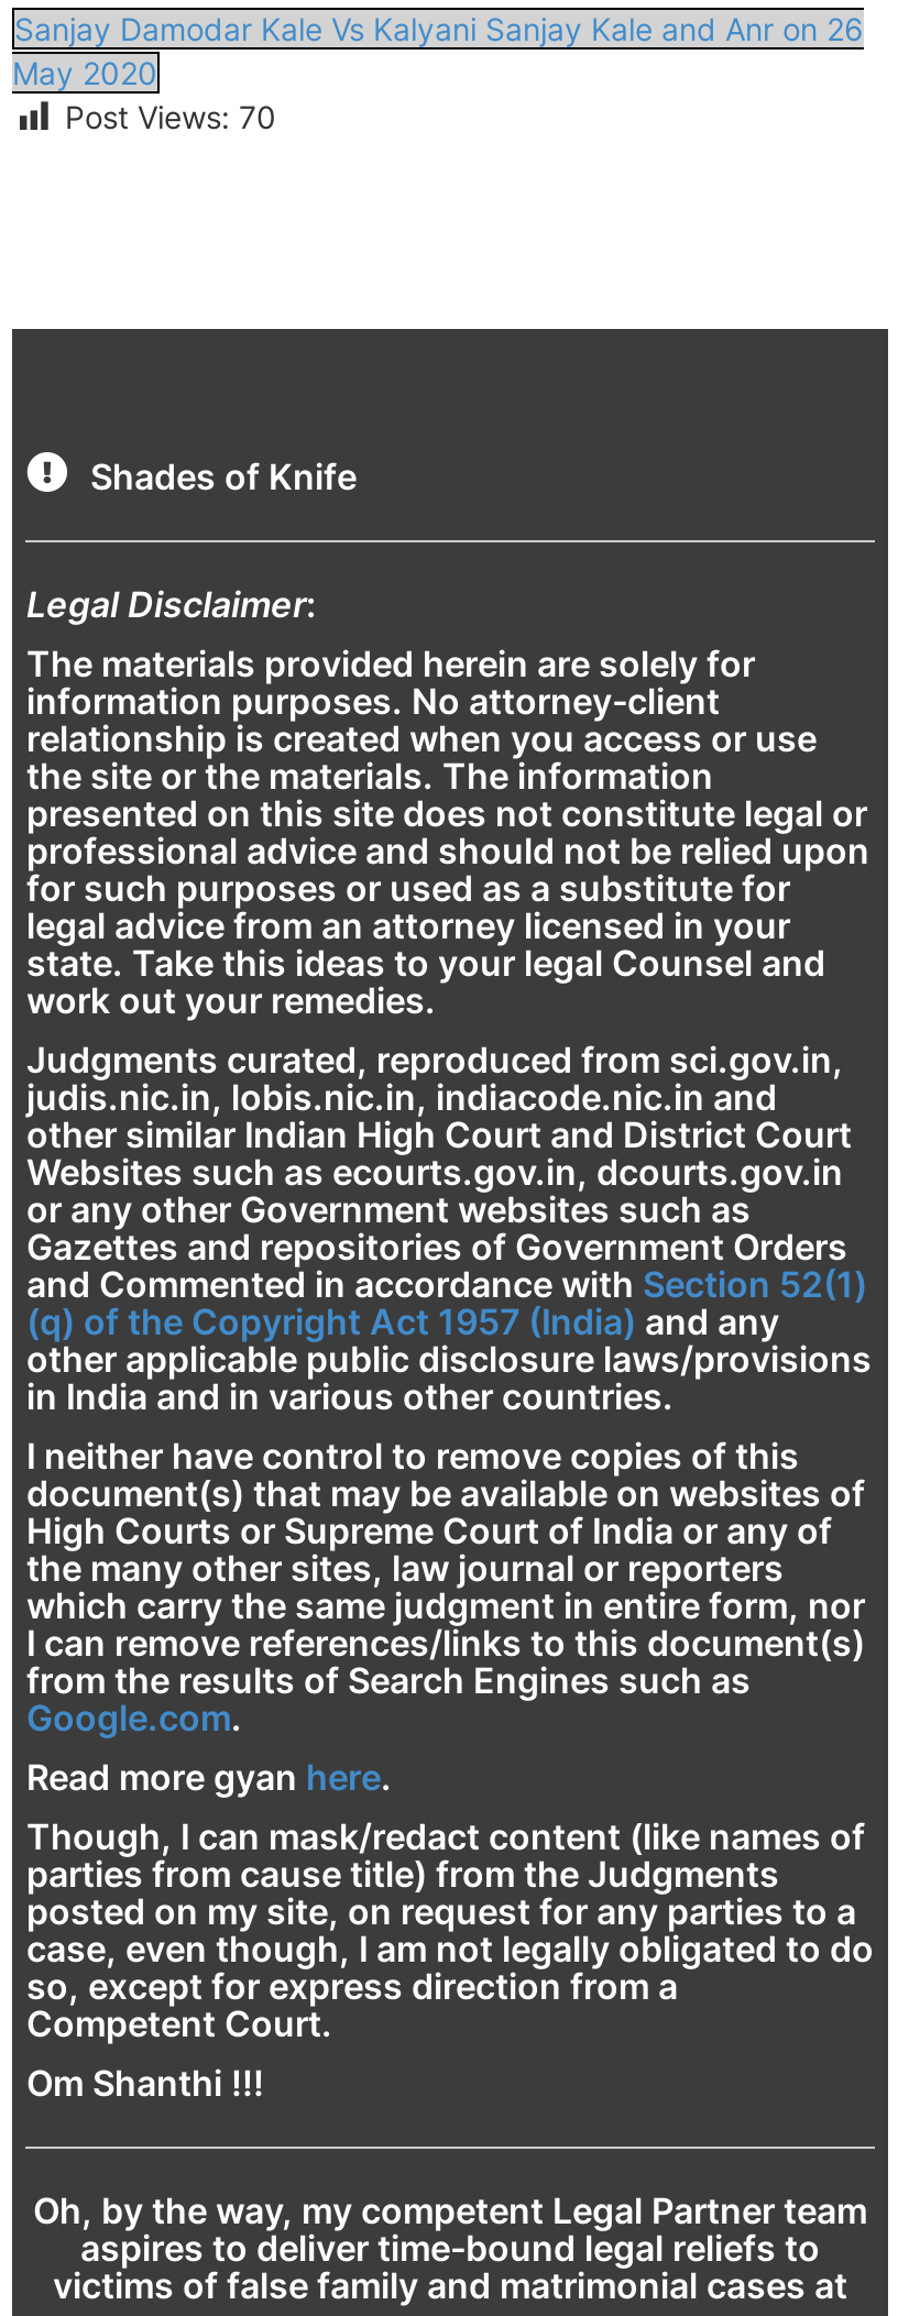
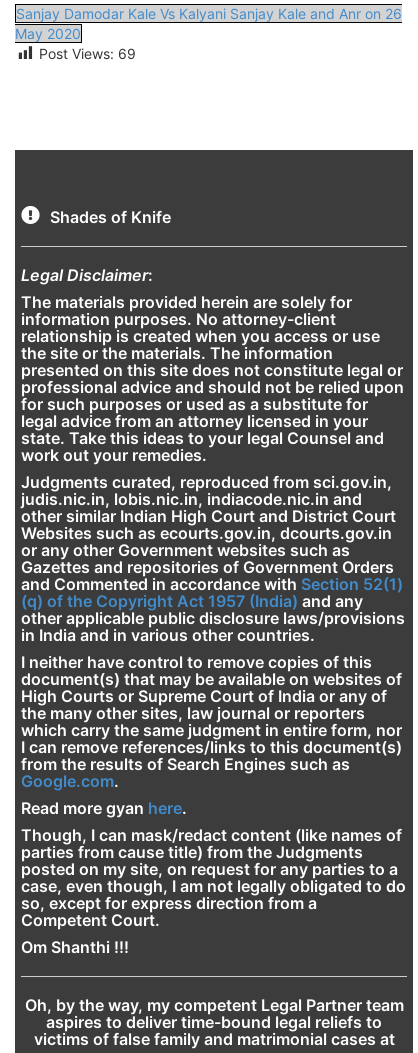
- Post Views: 70
+ Post Views: 69
